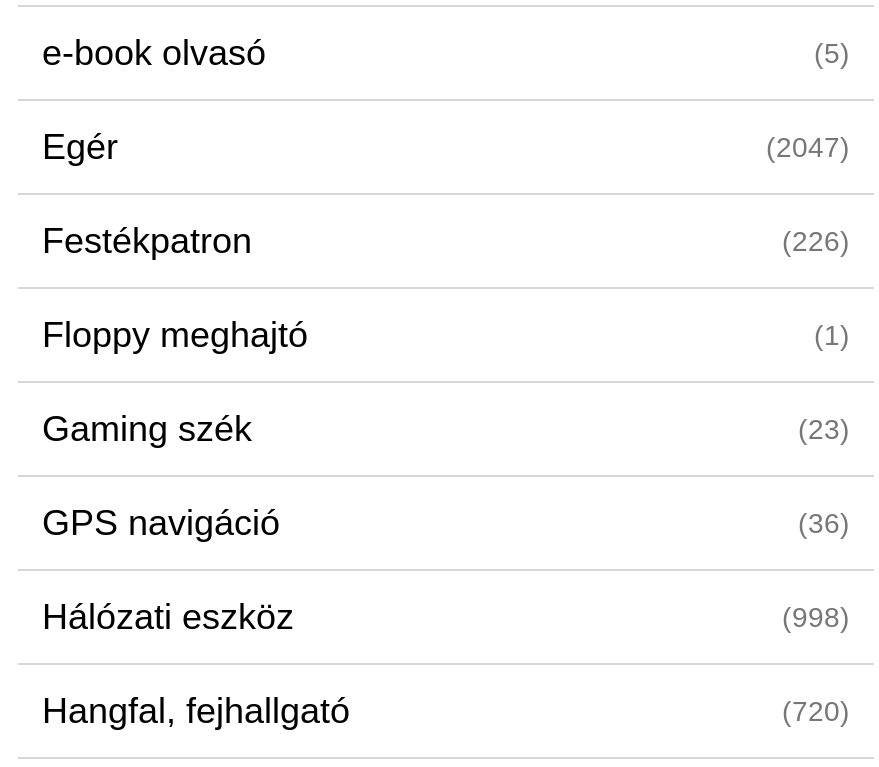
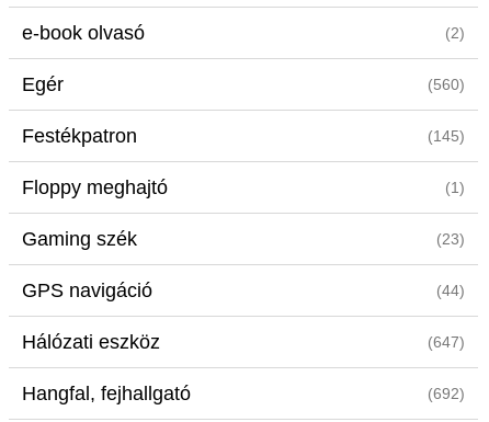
- (5)
+ (2)

- (2047)
+ (560)

- (226)
+ (145)

- (36)
+ (44)

- (998)
+ (647)

- (720)
+ (692)
